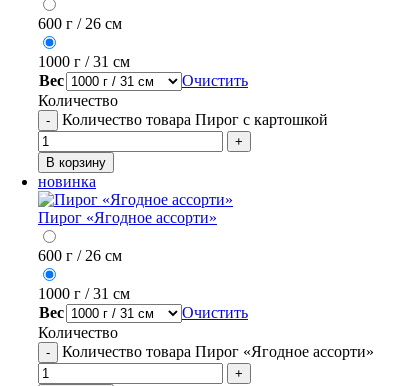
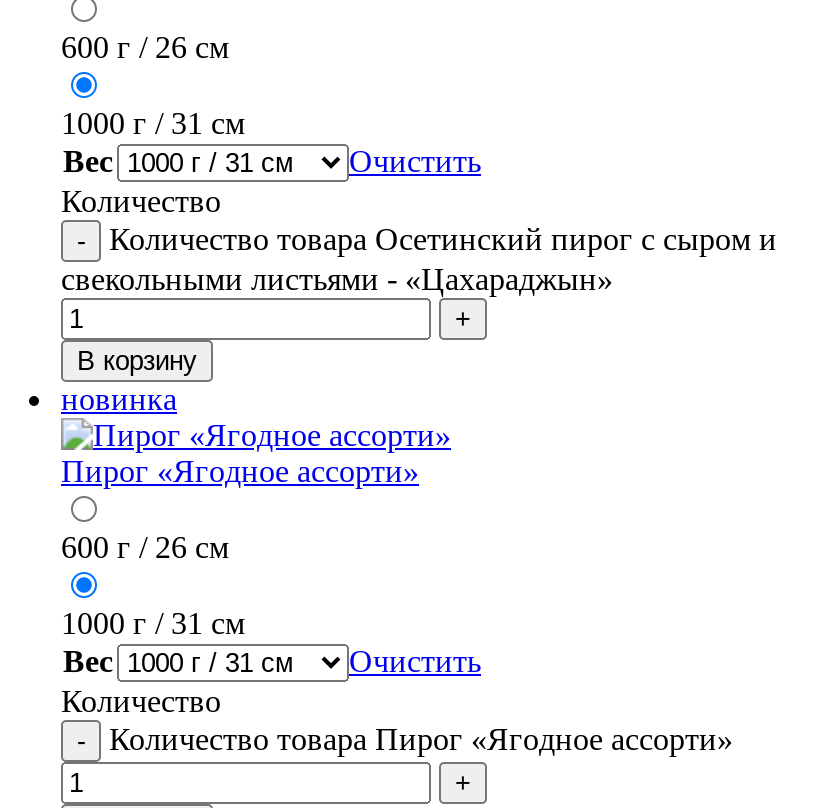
- Количество товара Пирог с картошкой
+ Количество товара Осетинский пирог с сыром и
+ свекольными листьями - «Цахараджын»
